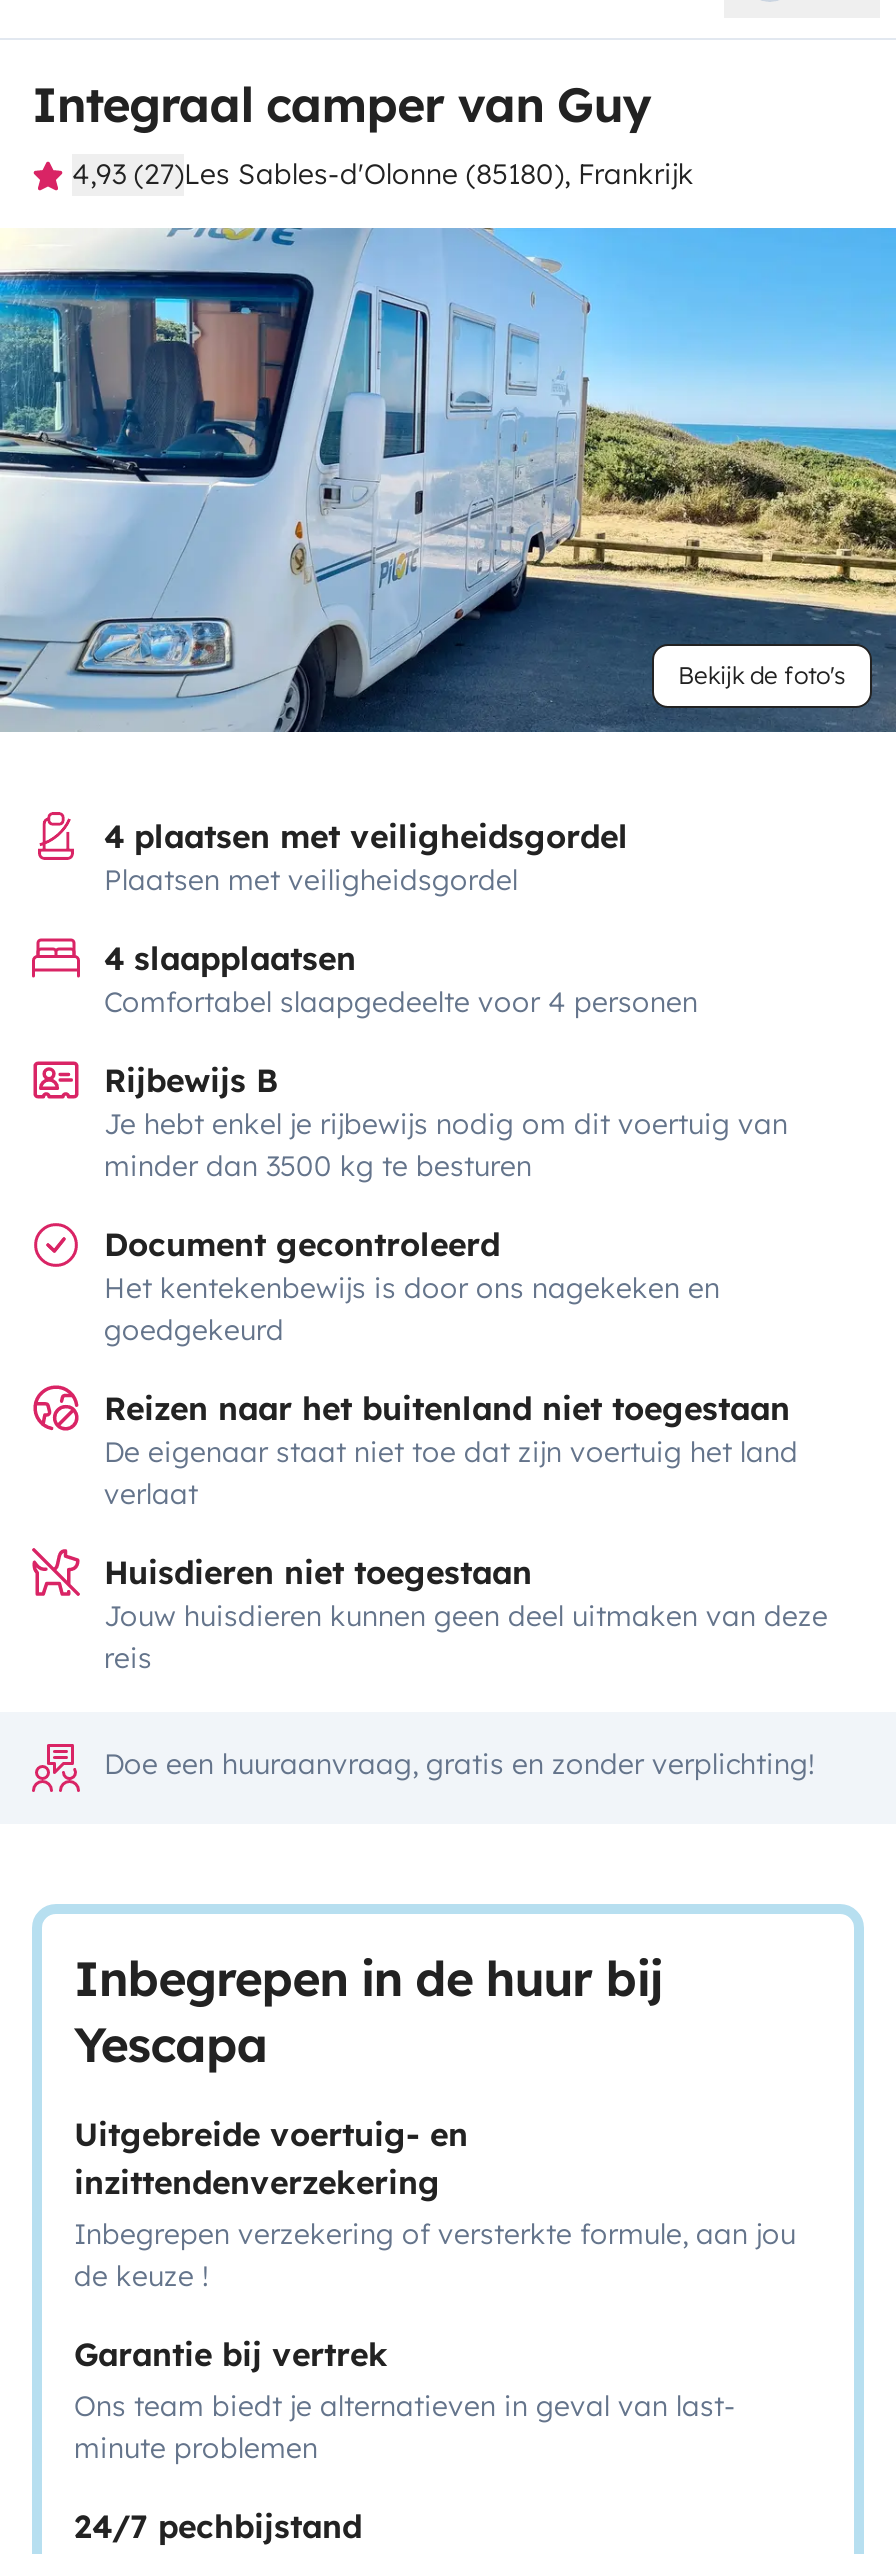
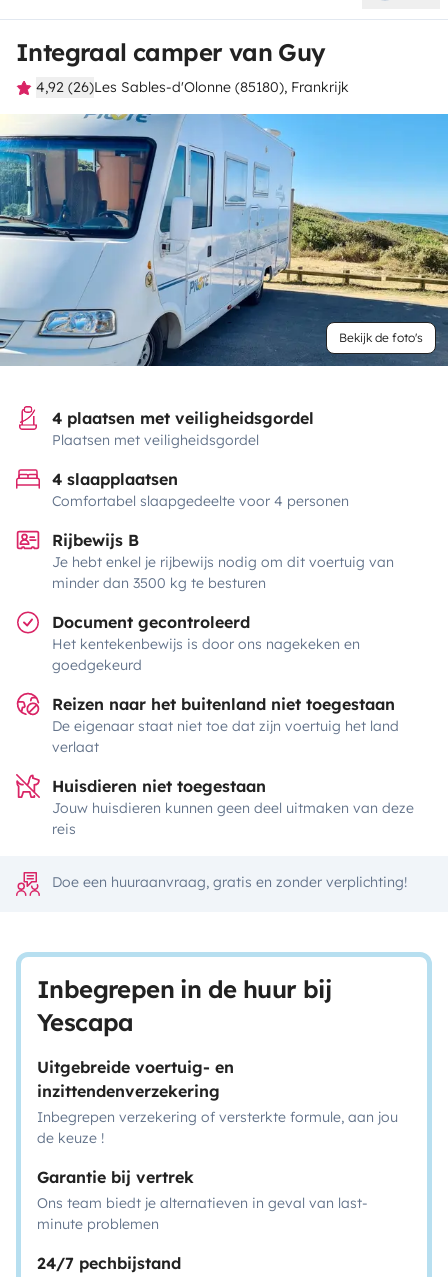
- 4,93 (27)Les Sables-d'Olonne (85180), Frankrijk
+ 4,92 (26)Les Sables-d'Olonne (85180), Frankrijk
